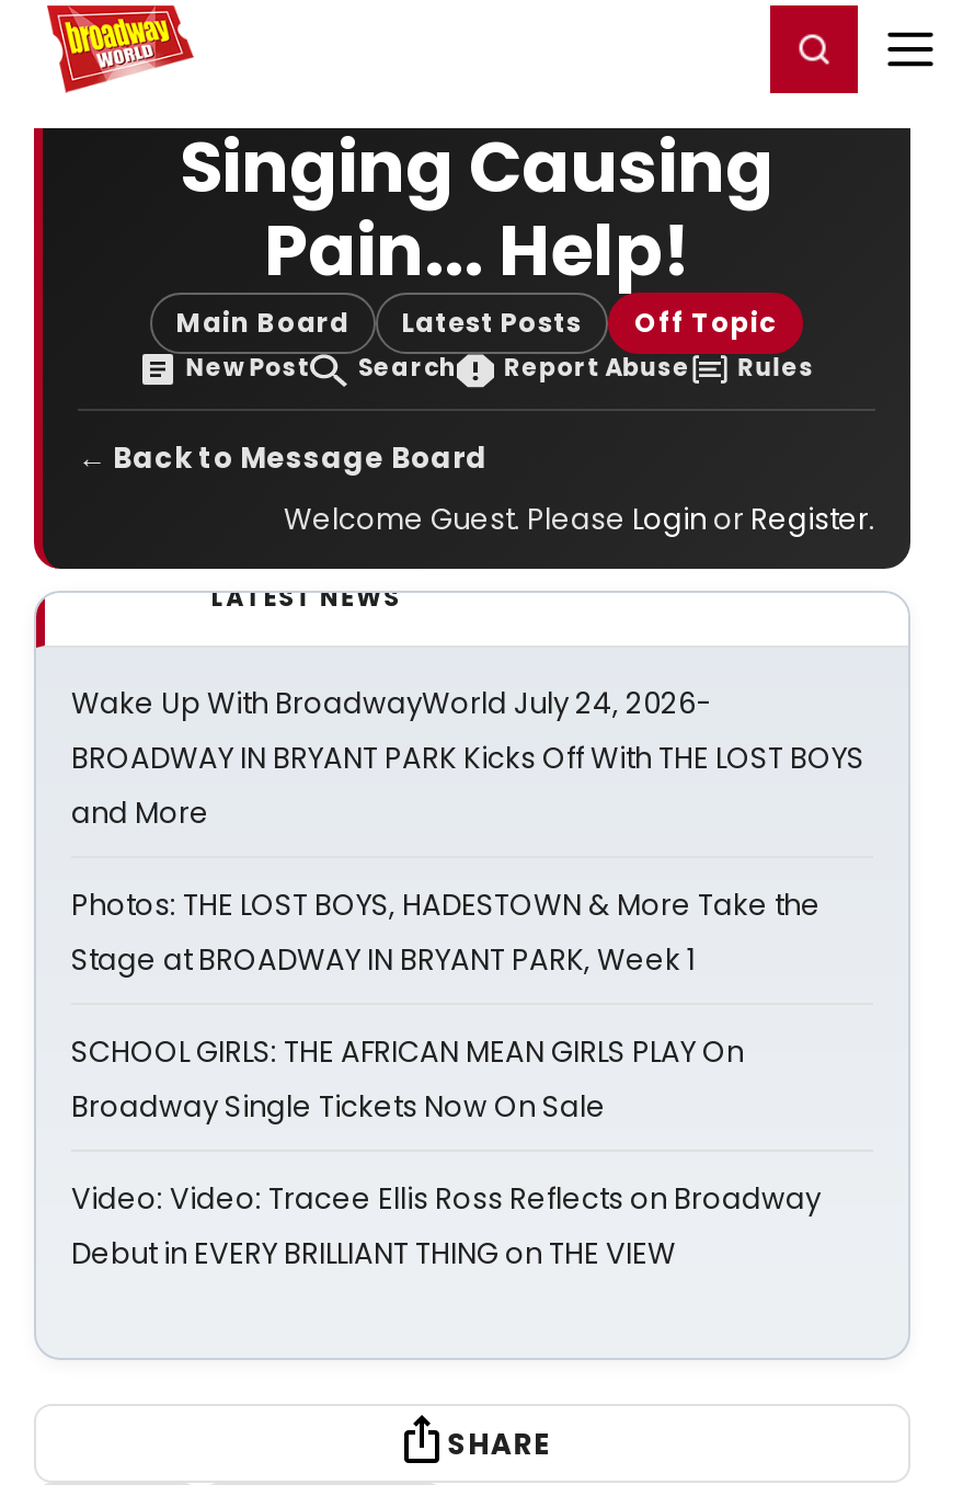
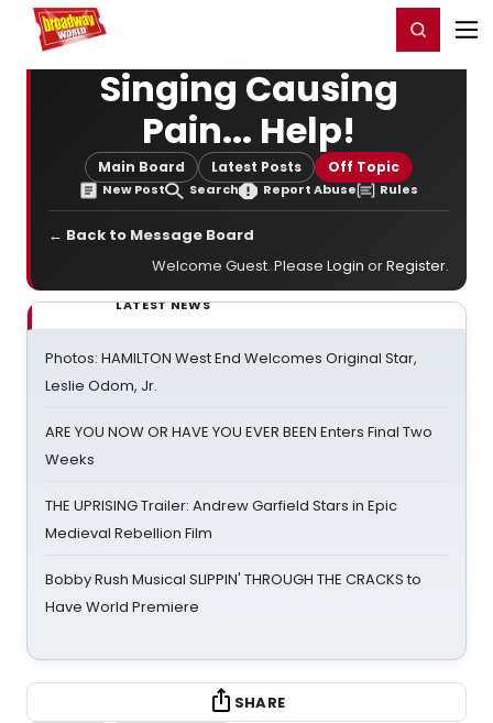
- Wake Up With BroadwayWorld July 24, 2026-
- BROADWAY IN BRYANT PARK Kicks Off With THE LOST BOYS
- and More
+ Photos: HAMILTON West End Welcomes Original Star,
+ Leslie Odom, Jr.

- Photos: THE LOST BOYS, HADESTOWN & More Take the
- Stage at BROADWAY IN BRYANT PARK, Week 1
+ ARE YOU NOW OR HAVE YOU EVER BEEN Enters Final Two
+ Weeks

- SCHOOL GIRLS: THE AFRICAN MEAN GIRLS PLAY On
- Broadway Single Tickets Now On Sale
+ THE UPRISING Trailer: Andrew Garfield Stars in Epic
+ Medieval Rebellion Film

- Video: Video: Tracee Ellis Ross Reflects on Broadway
- Debut in EVERY BRILLIANT THING on THE VIEW
+ Bobby Rush Musical SLIPPIN' THROUGH THE CRACKS to
+ Have World Premiere
